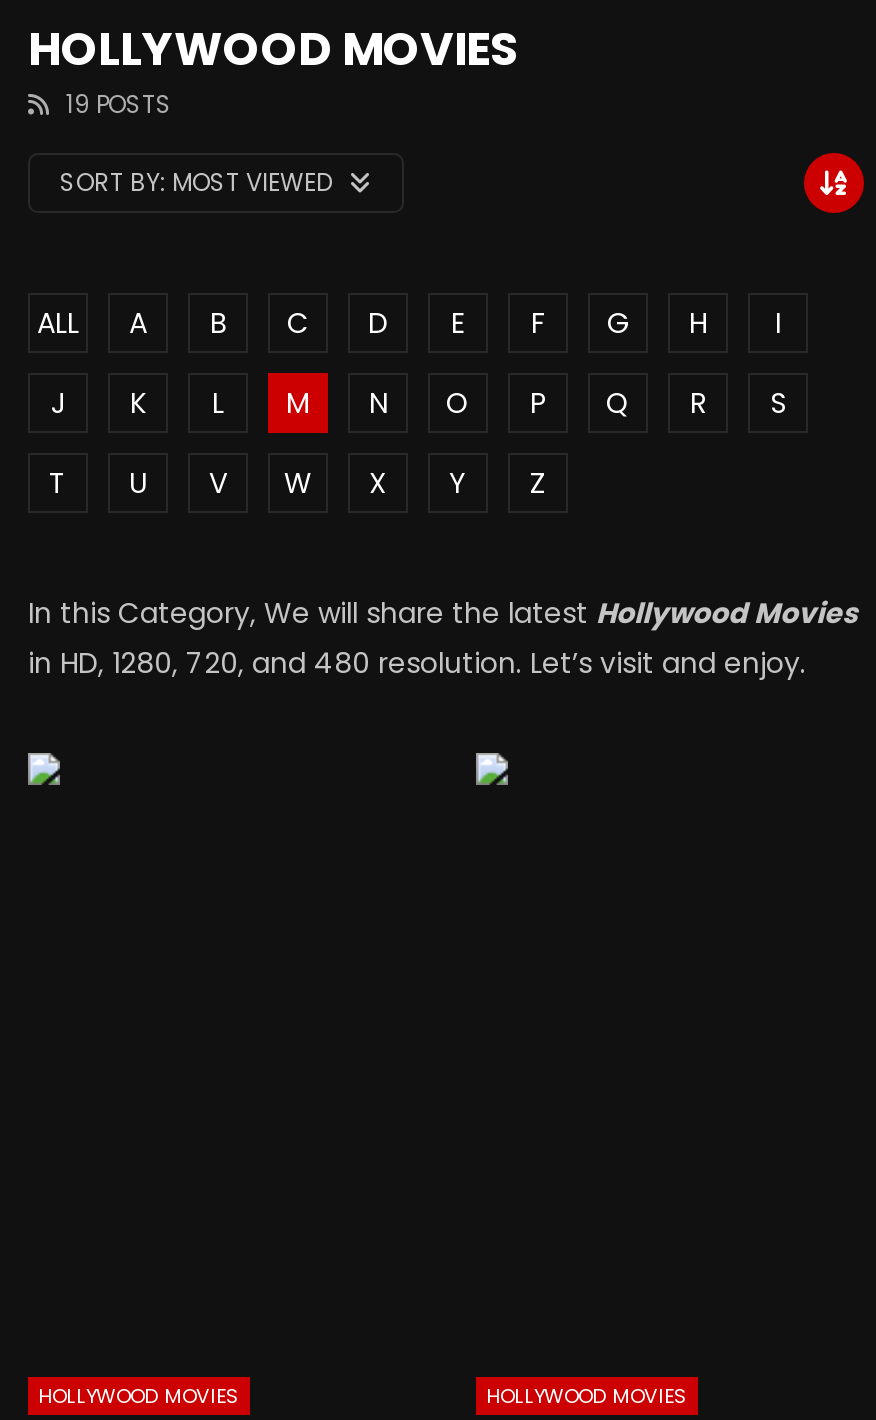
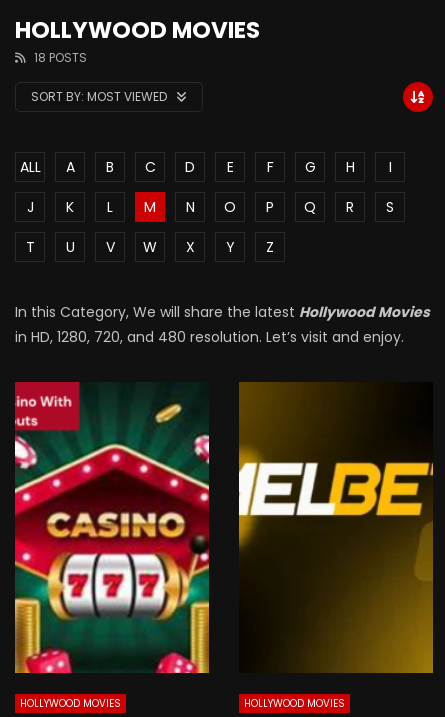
- 19 POSTS
+ 18 POSTS

+ [image]

+ [image]
